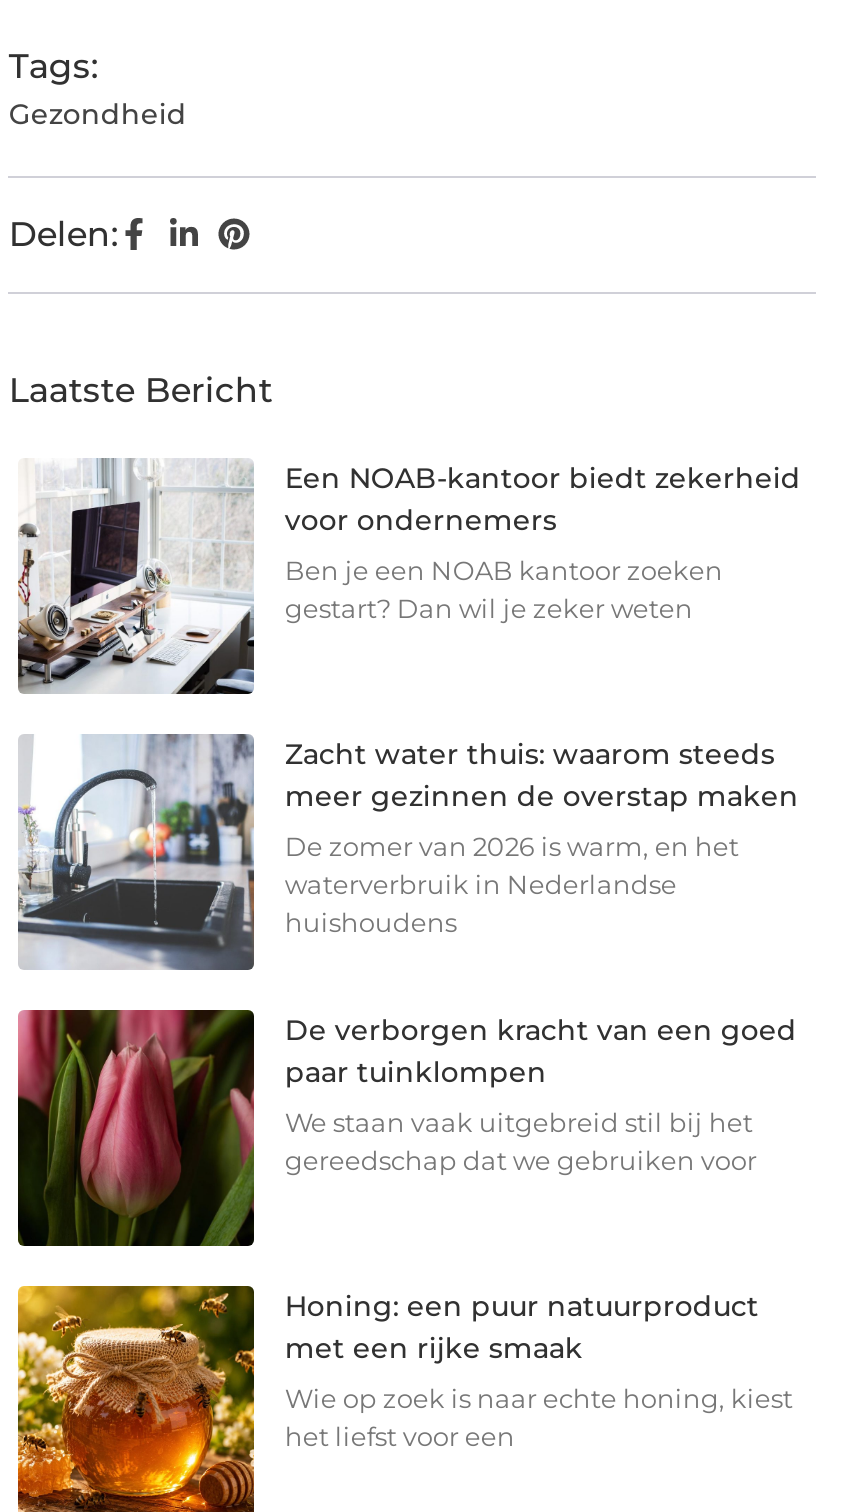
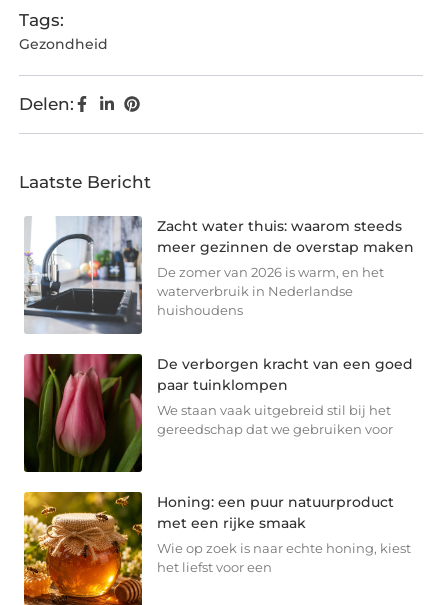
- [image]
- Een NOAB-kantoor biedt zekerheid
- voor ondernemers
- Ben je een NOAB kantoor zoeken
- gestart? Dan wil je zeker weten
